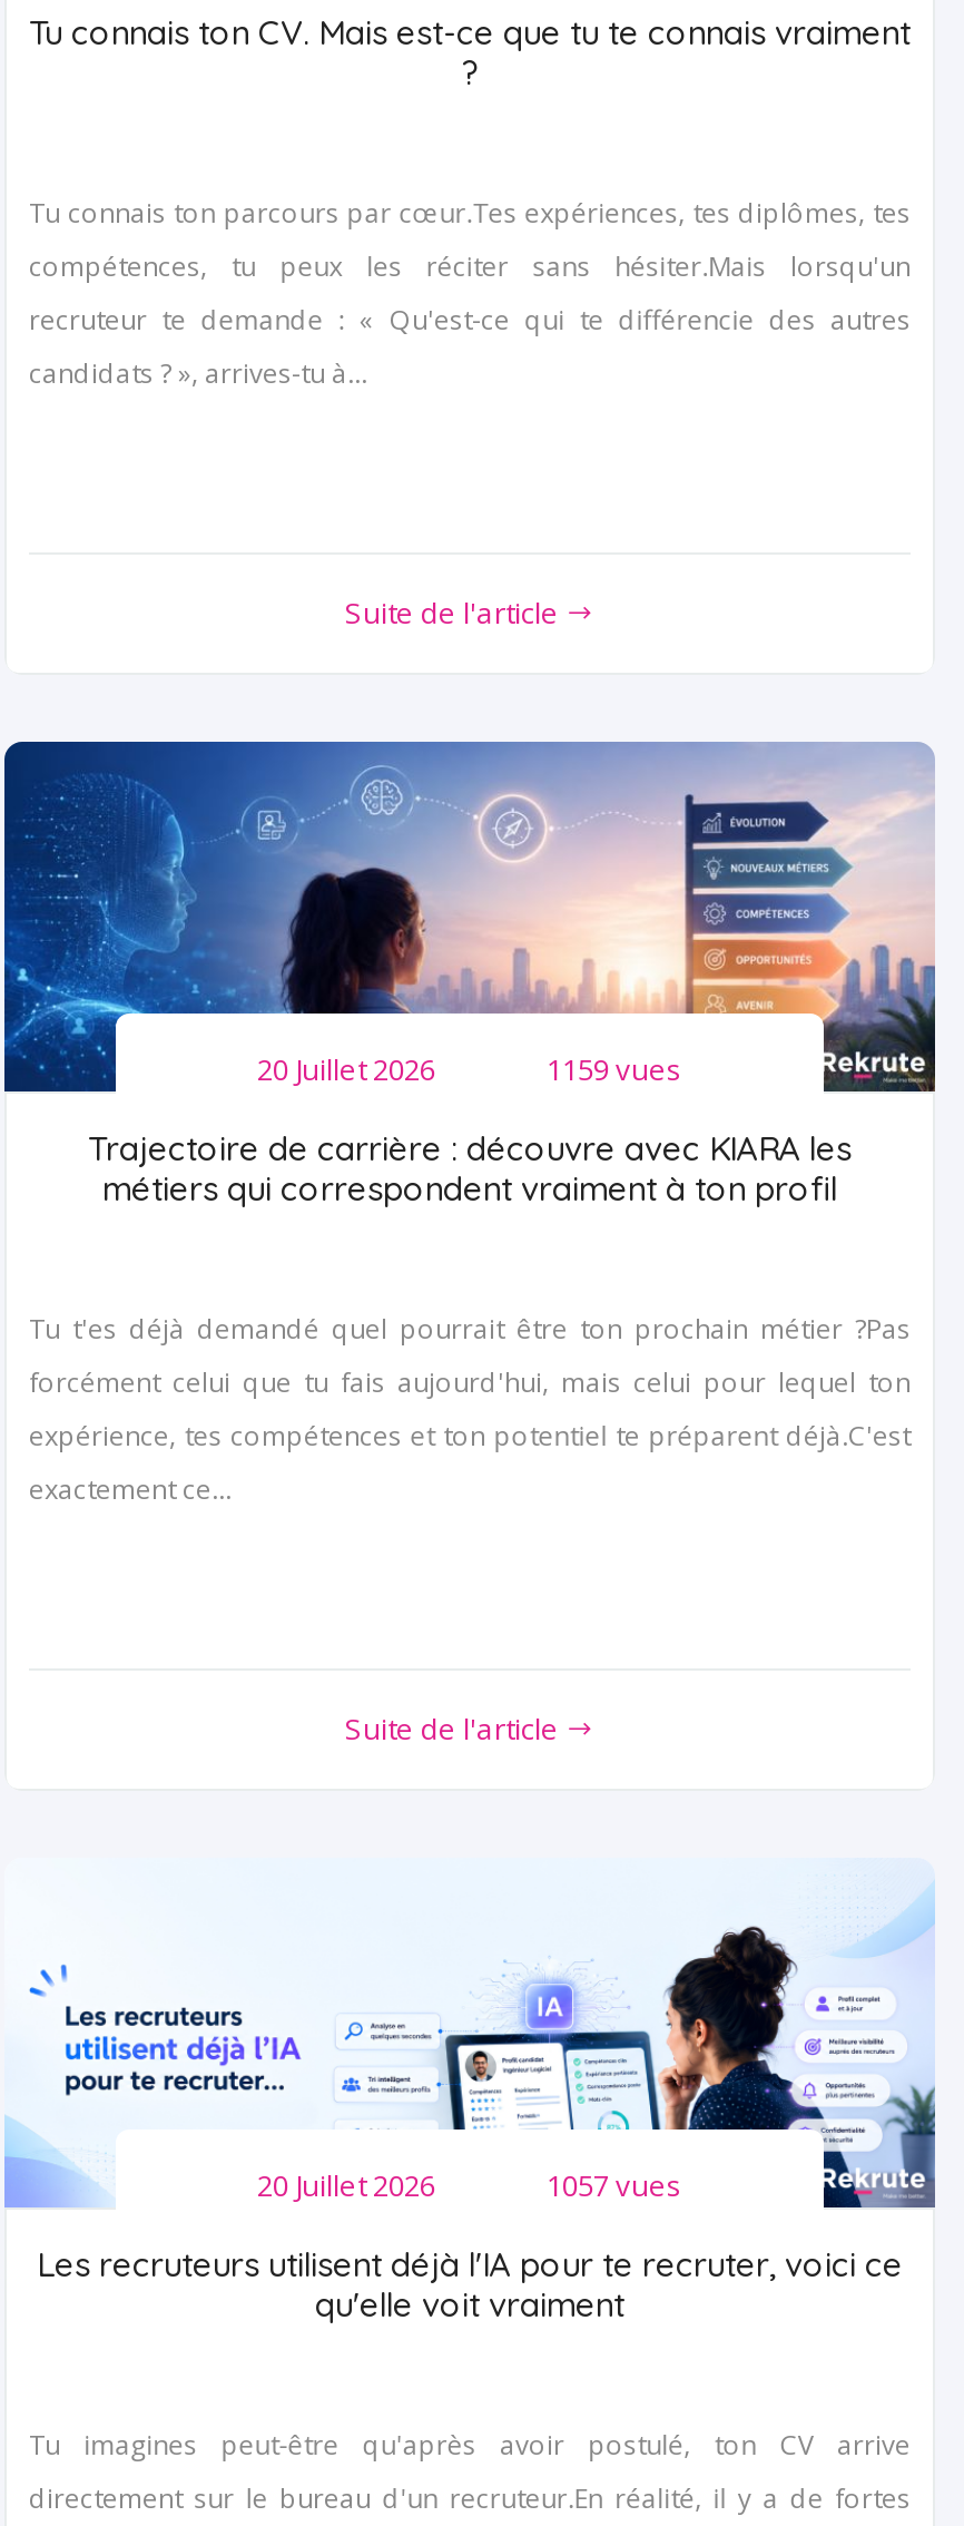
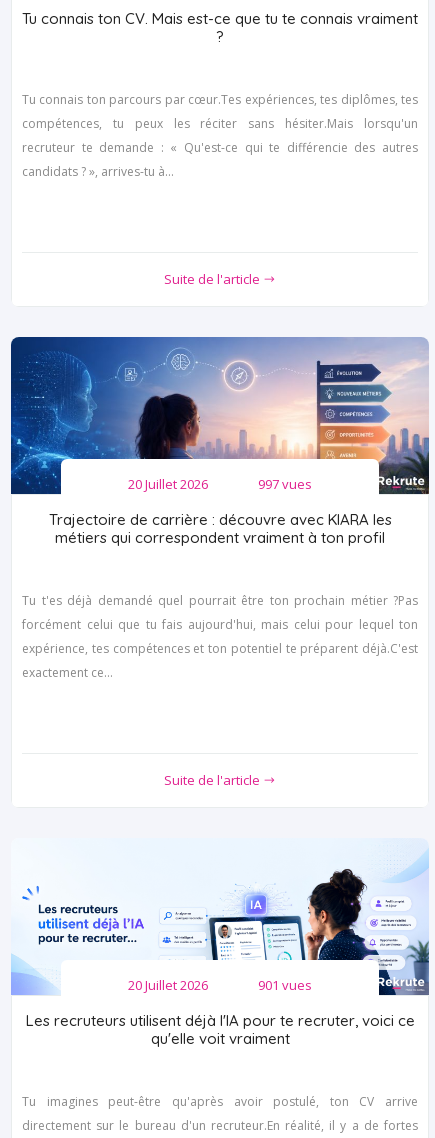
- 1159 vues
+ 997 vues

- 1057 vues
+ 901 vues
